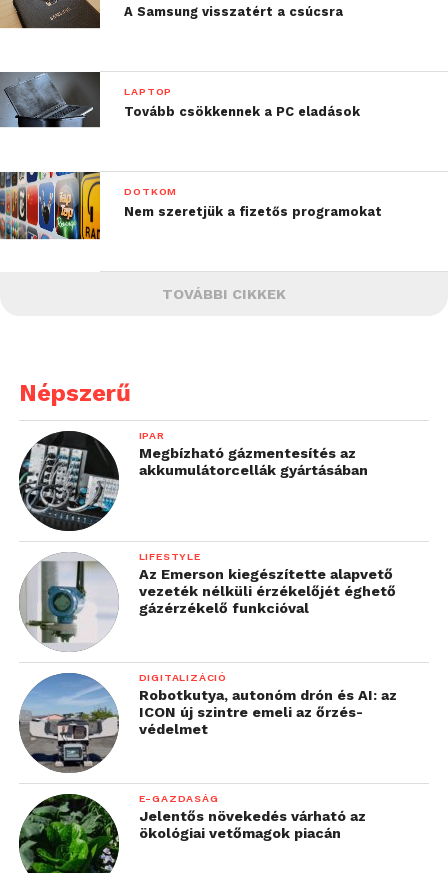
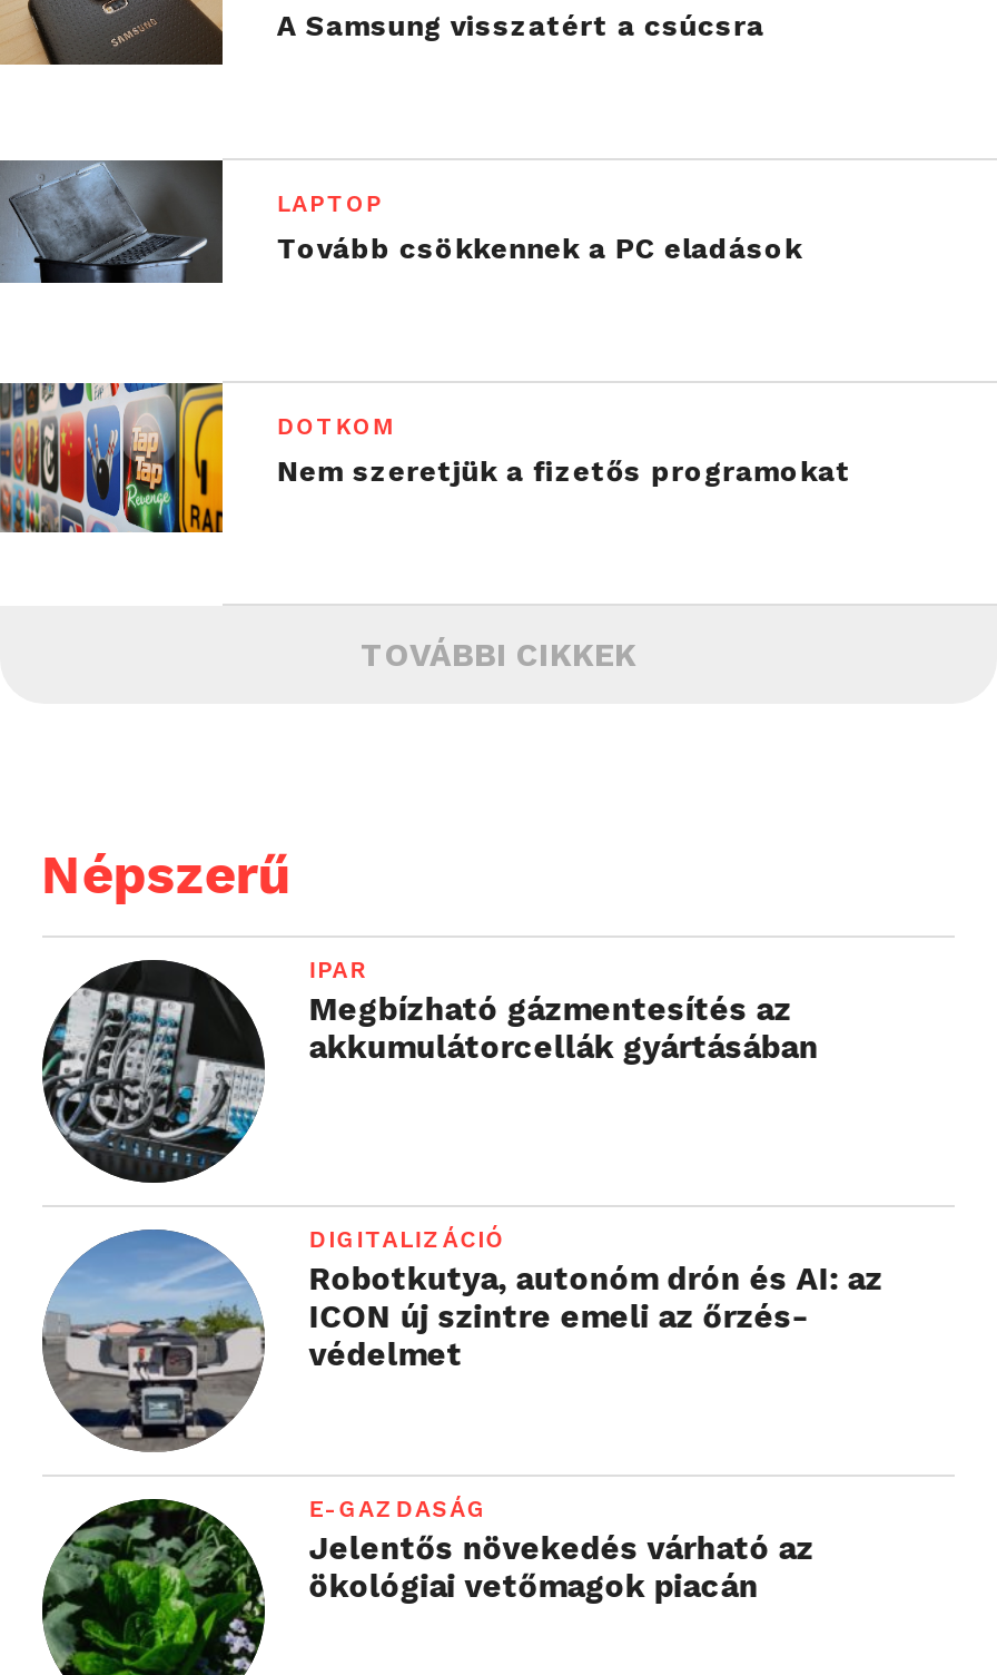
- [image]
- LIFESTYLE
- Az Emerson kiegészítette alapvető
- vezeték nélküli érzékelőjét éghető
- gázérzékelő funkcióval
